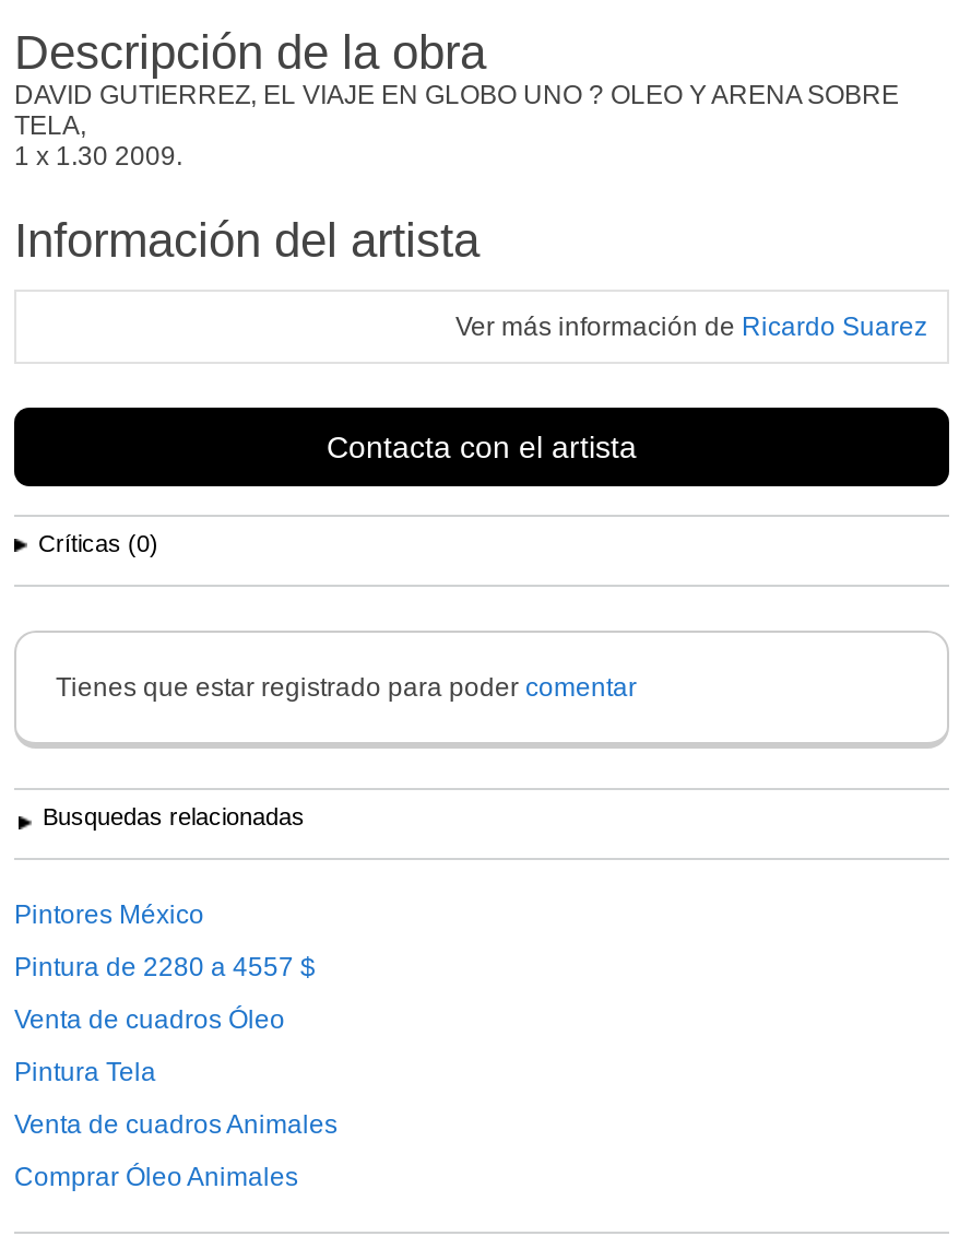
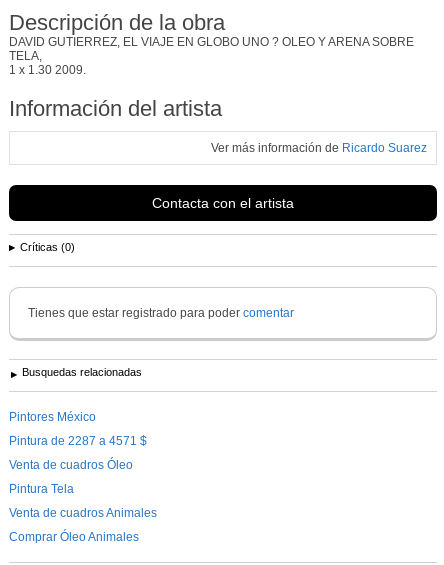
- Pintura de 2280 a 4557 $
+ Pintura de 2287 a 4571 $
